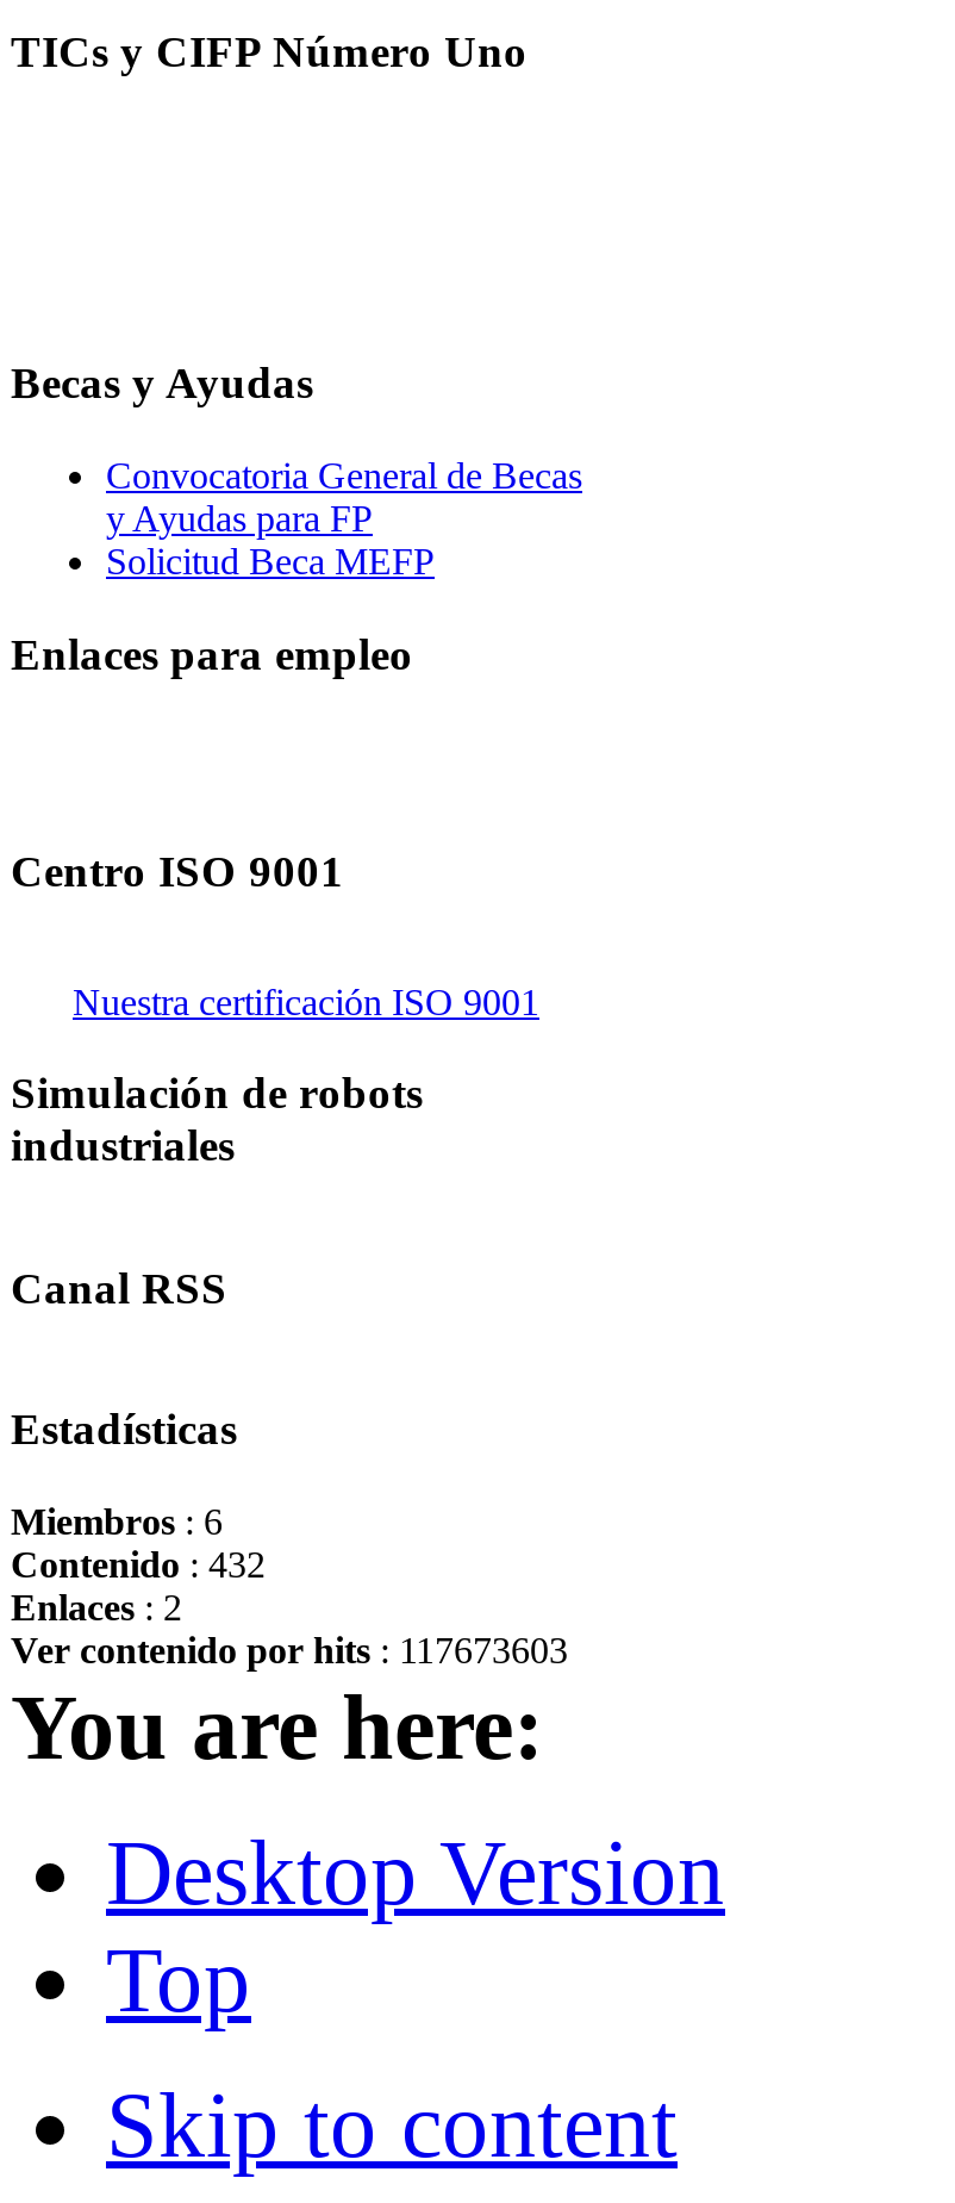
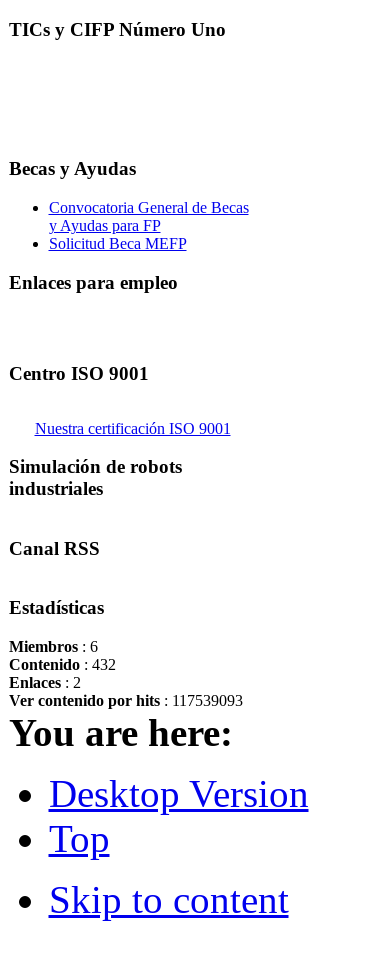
- Ver contenido por hits: 117673603
+ Ver contenido por hits: 117539093
